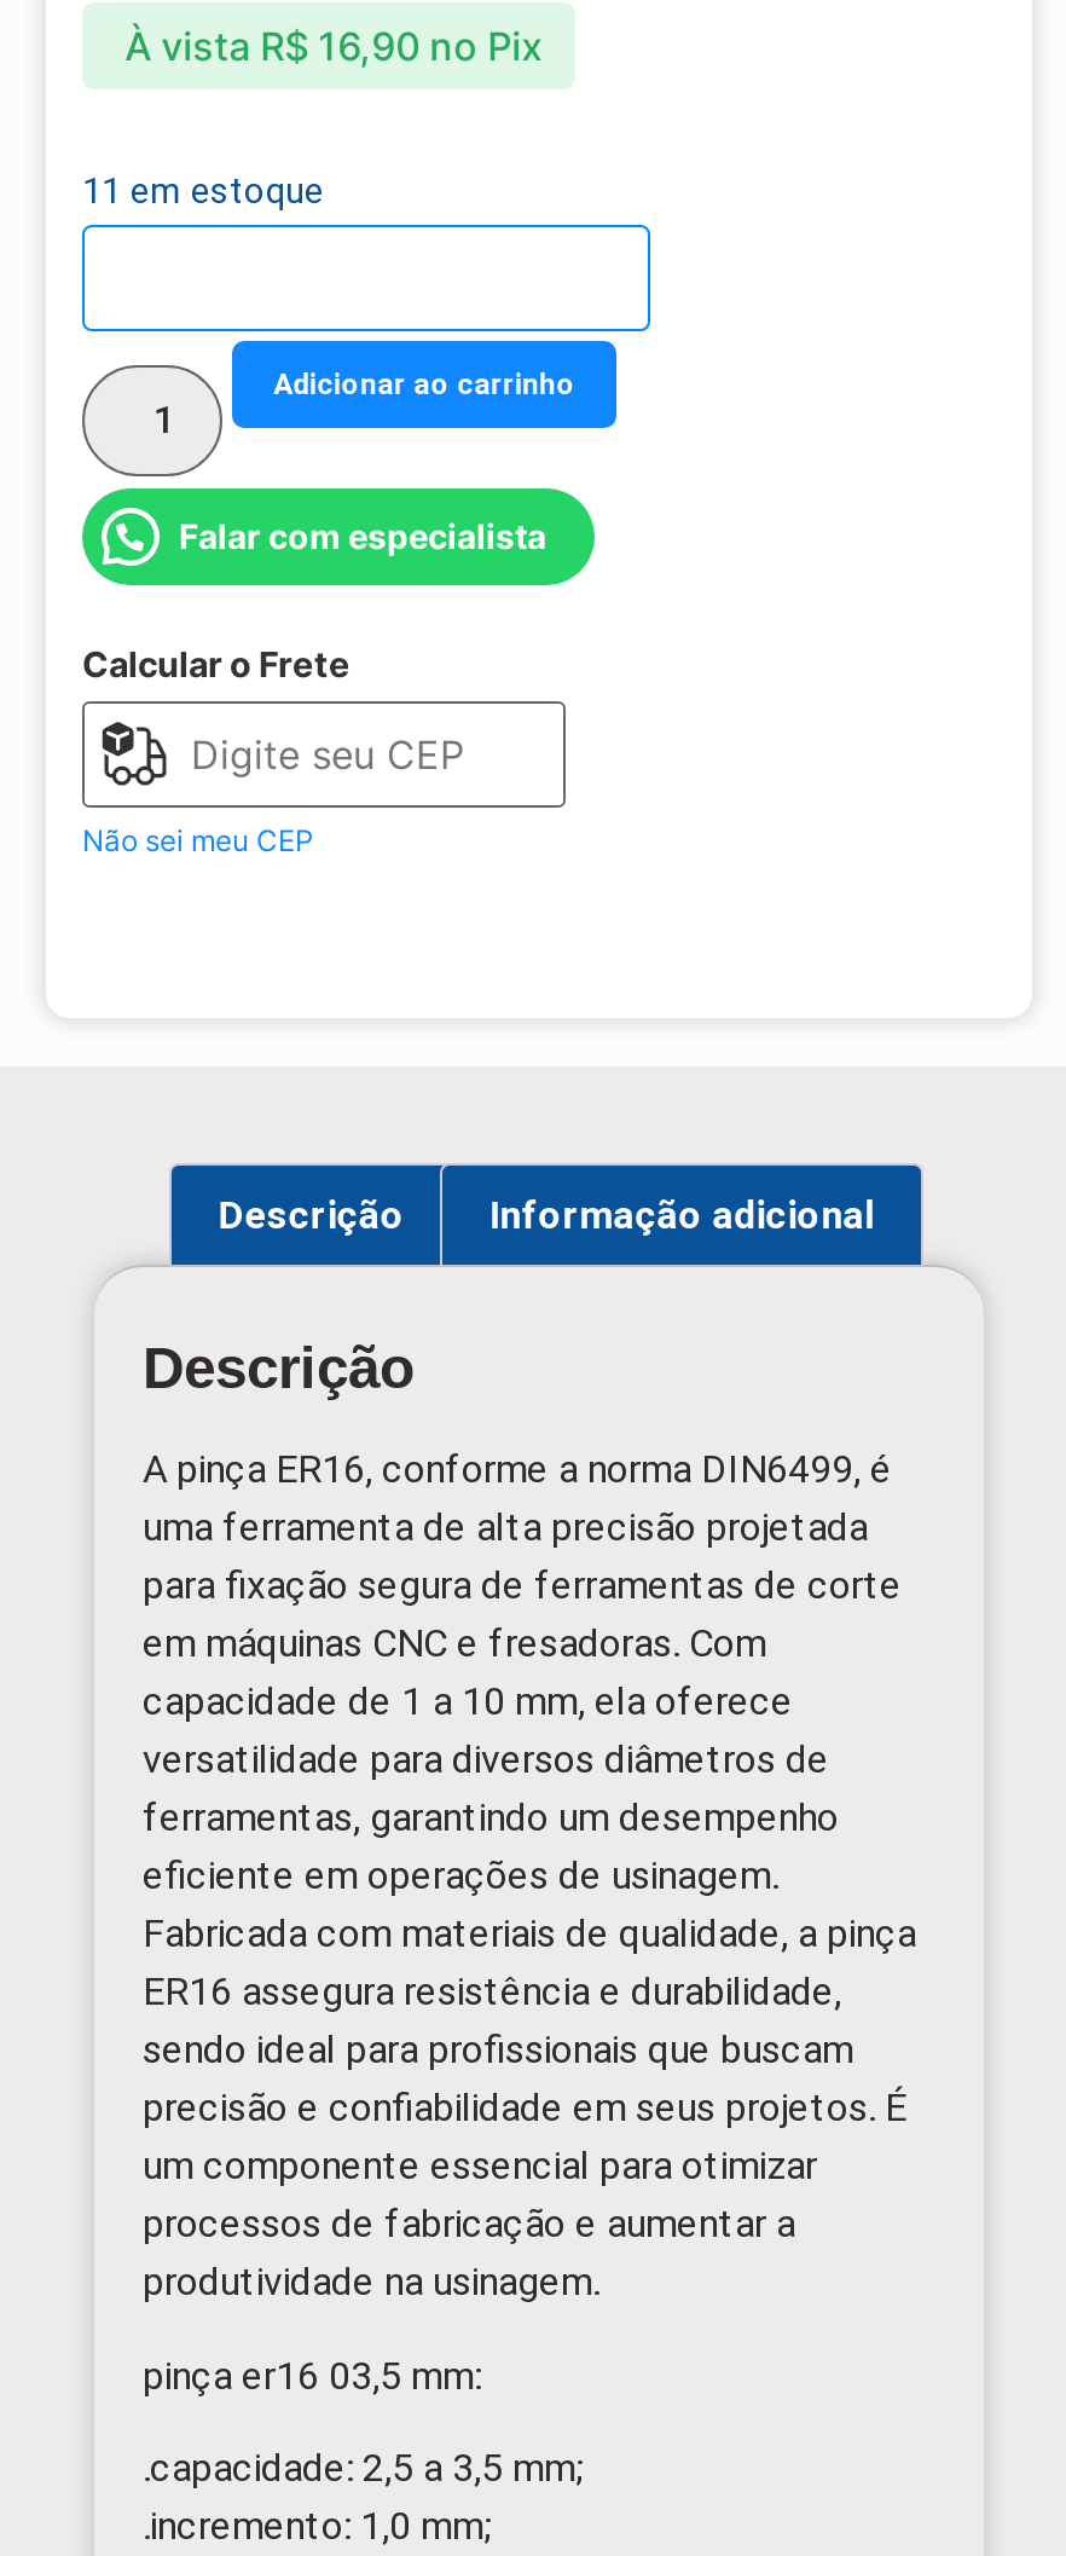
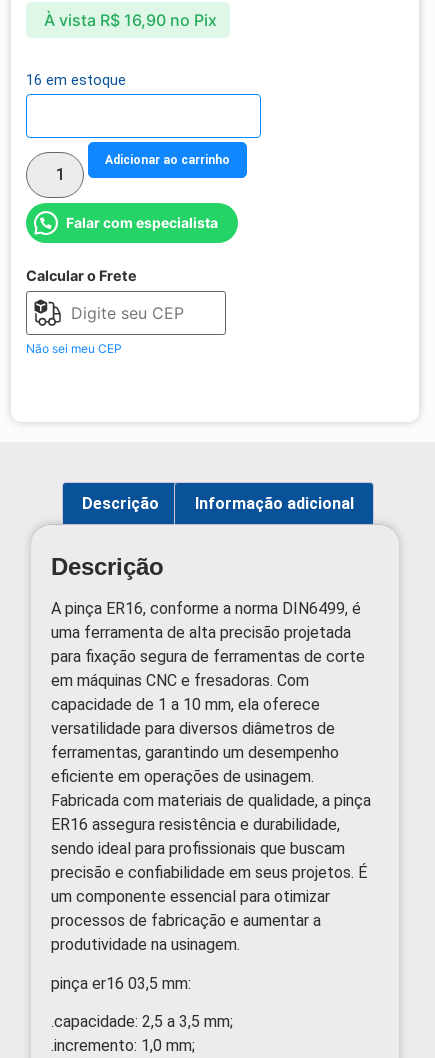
- 11 em estoque
+ 16 em estoque
